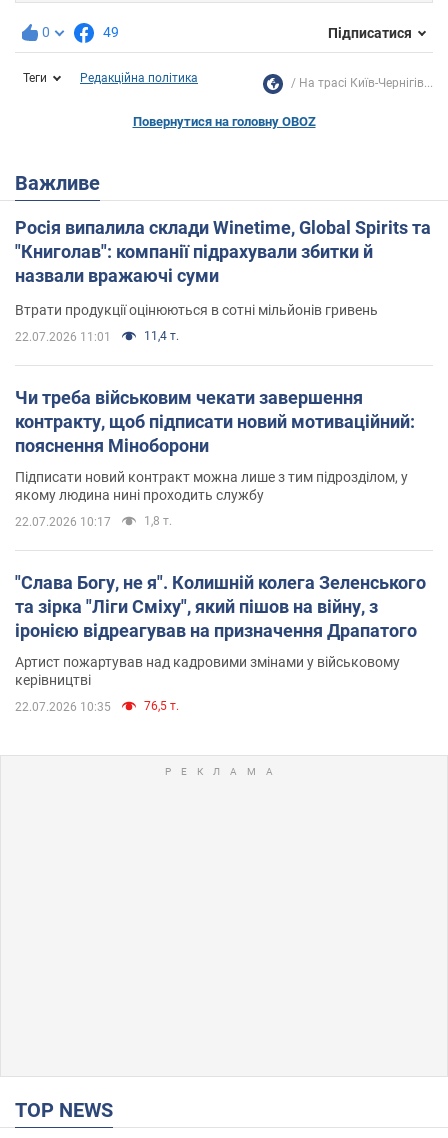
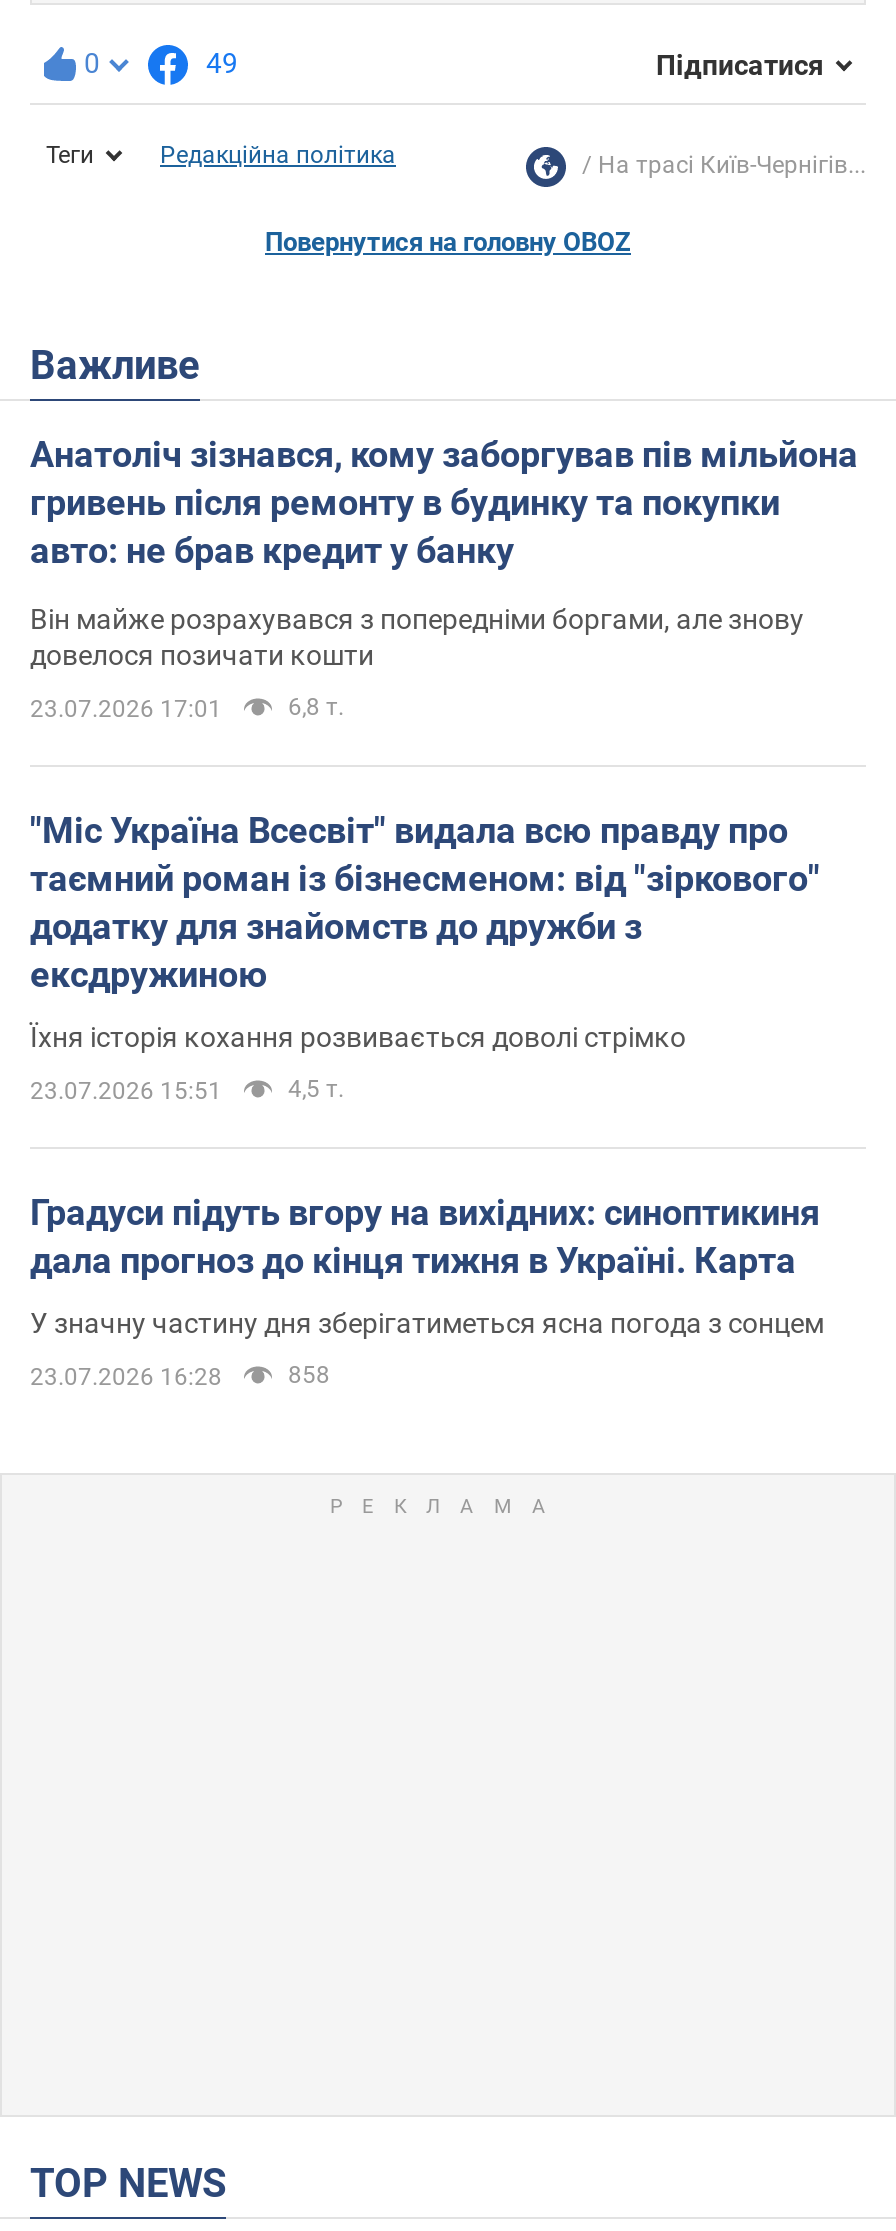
- Росія випалила склади Winetime, Global Spirits та
- "Книголав": компанії підрахували збитки й
- назвали вражаючі суми
+ Анатоліч зізнався, кому заборгував пів мільйона
+ гривень після ремонту в будинку та покупки
+ авто: не брав кредит у банку

- Втрати продукції оцінюються в сотні мільйонів гривень
+ Він майже розрахувався з попередніми боргами, але знову
+ довелося позичати кошти

- 22.07.2026 11:01
- 11,4 т.
+ 23.07.2026 17:01
+ 6,8 т.

- Чи треба військовим чекати завершення
- контракту, щоб підписати новий мотиваційний:
- пояснення Міноборони
+ "Міс Україна Всесвіт" видала всю правду про
+ таємний роман із бізнесменом: від "зіркового"
+ додатку для знайомств до дружби з
+ ексдружиною

- Підписати новий контракт можна лише з тим підрозділом, у
- якому людина нині проходить службу
+ Їхня історія кохання розвивається доволі стрімко

- 22.07.2026 10:17
- 1,8 т.
+ 23.07.2026 15:51
+ 4,5 т.

- "Слава Богу, не я". Колишній колега Зеленського
- та зірка "Ліги Сміху", який пішов на війну, з
- іронією відреагував на призначення Драпатого
+ Градуси підуть вгору на вихідних: синоптикиня
+ дала прогноз до кінця тижня в Україні. Карта

- Артист пожартував над кадровими змінами у військовому
- керівництві
+ У значну частину дня зберігатиметься ясна погода з сонцем

- 22.07.2026 10:35
- 76,5 т.
+ 23.07.2026 16:28
+ 858
